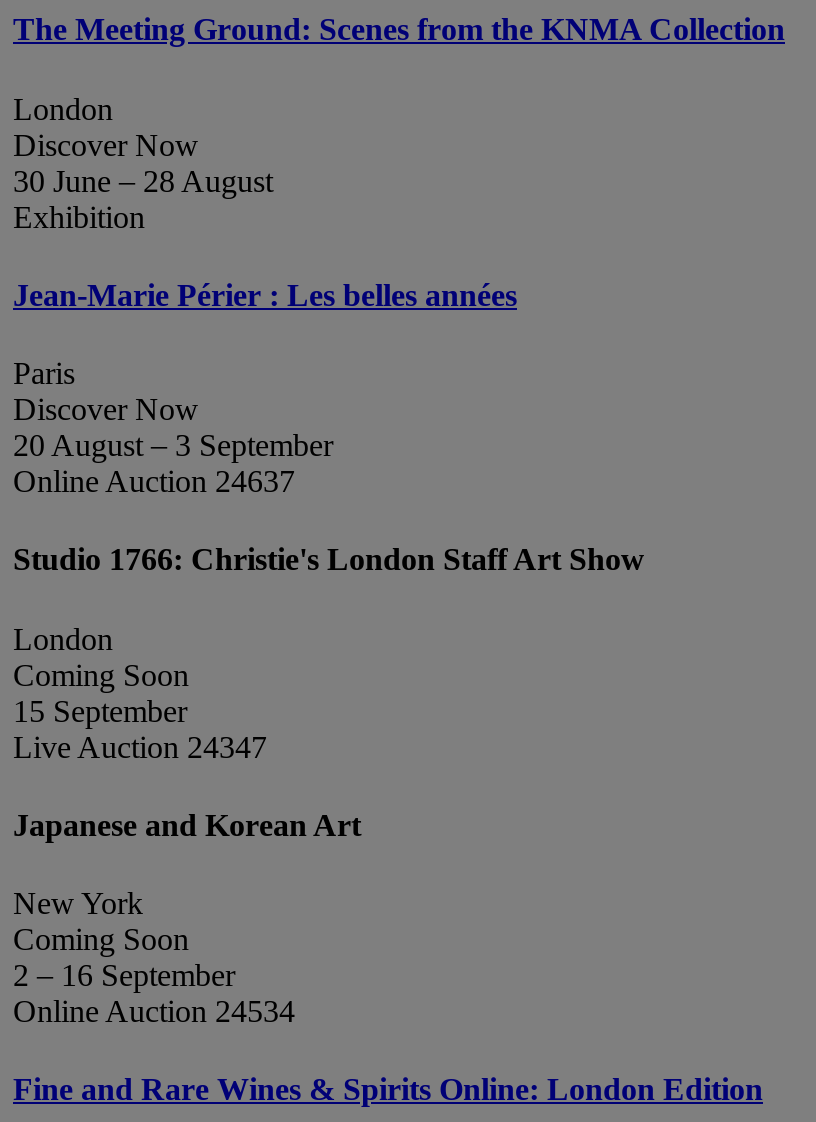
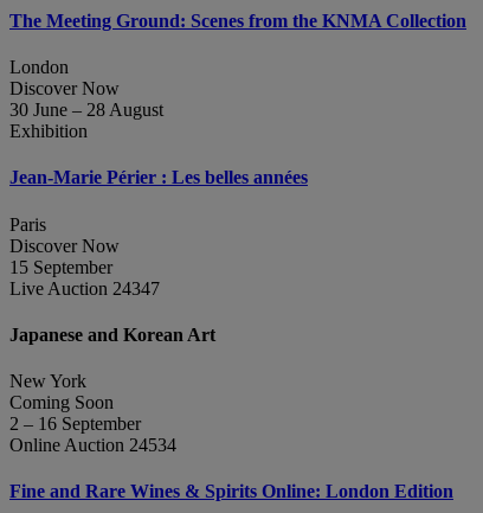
- 20 August – 3 September
- Online Auction 24637
- Studio 1766: Christie's London Staff Art Show
- London
- Coming Soon
